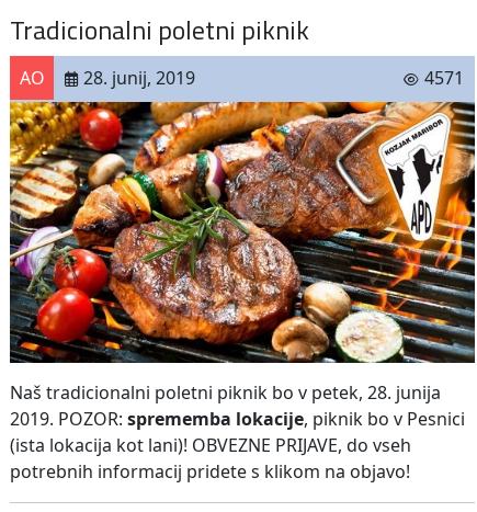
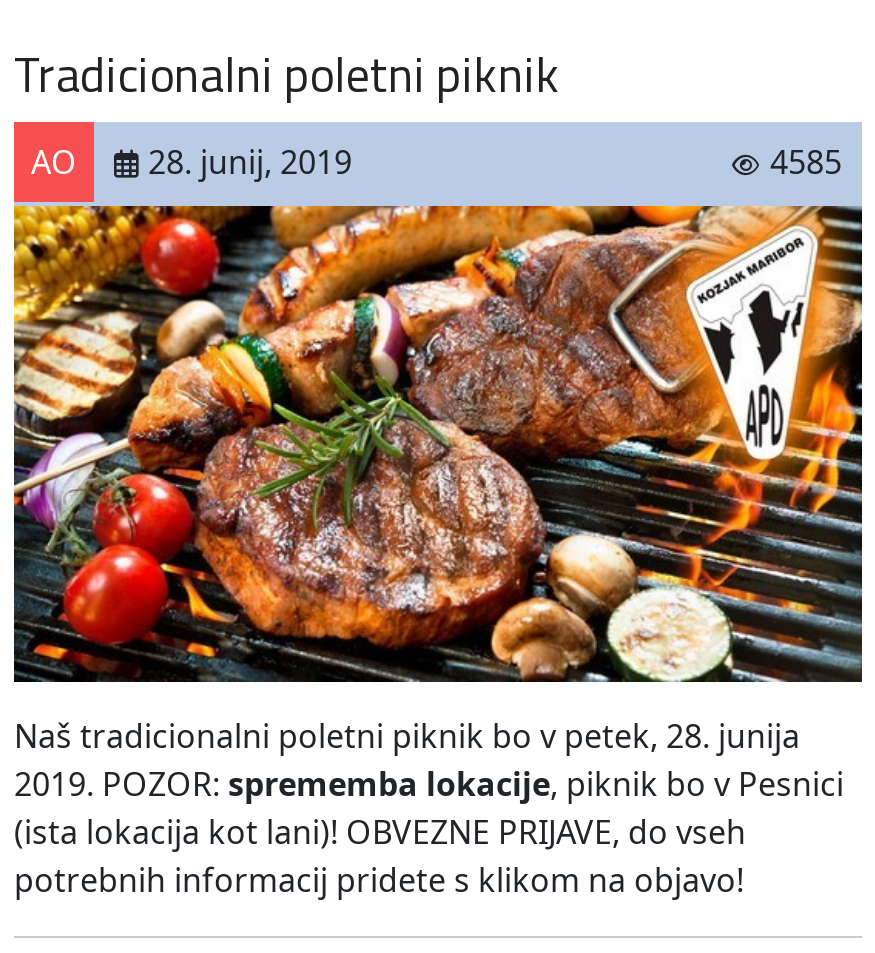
- 4571
+ 4585
